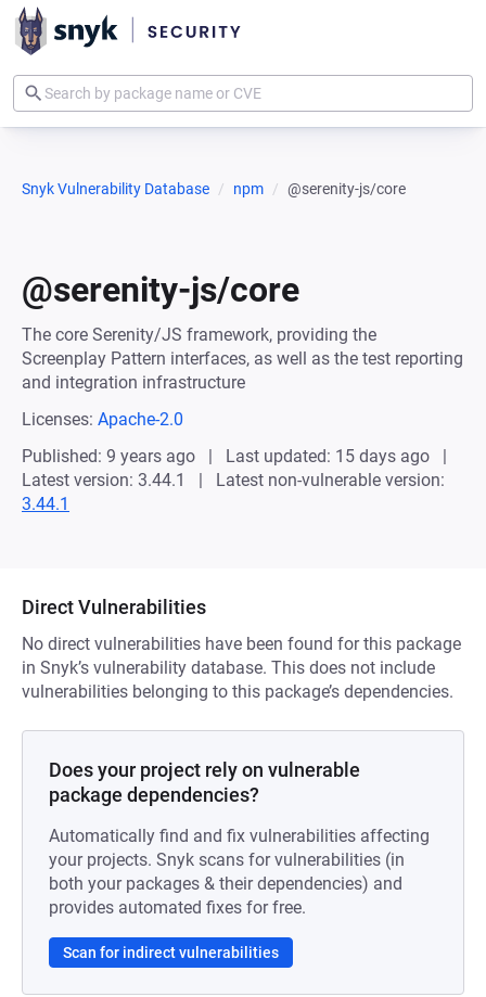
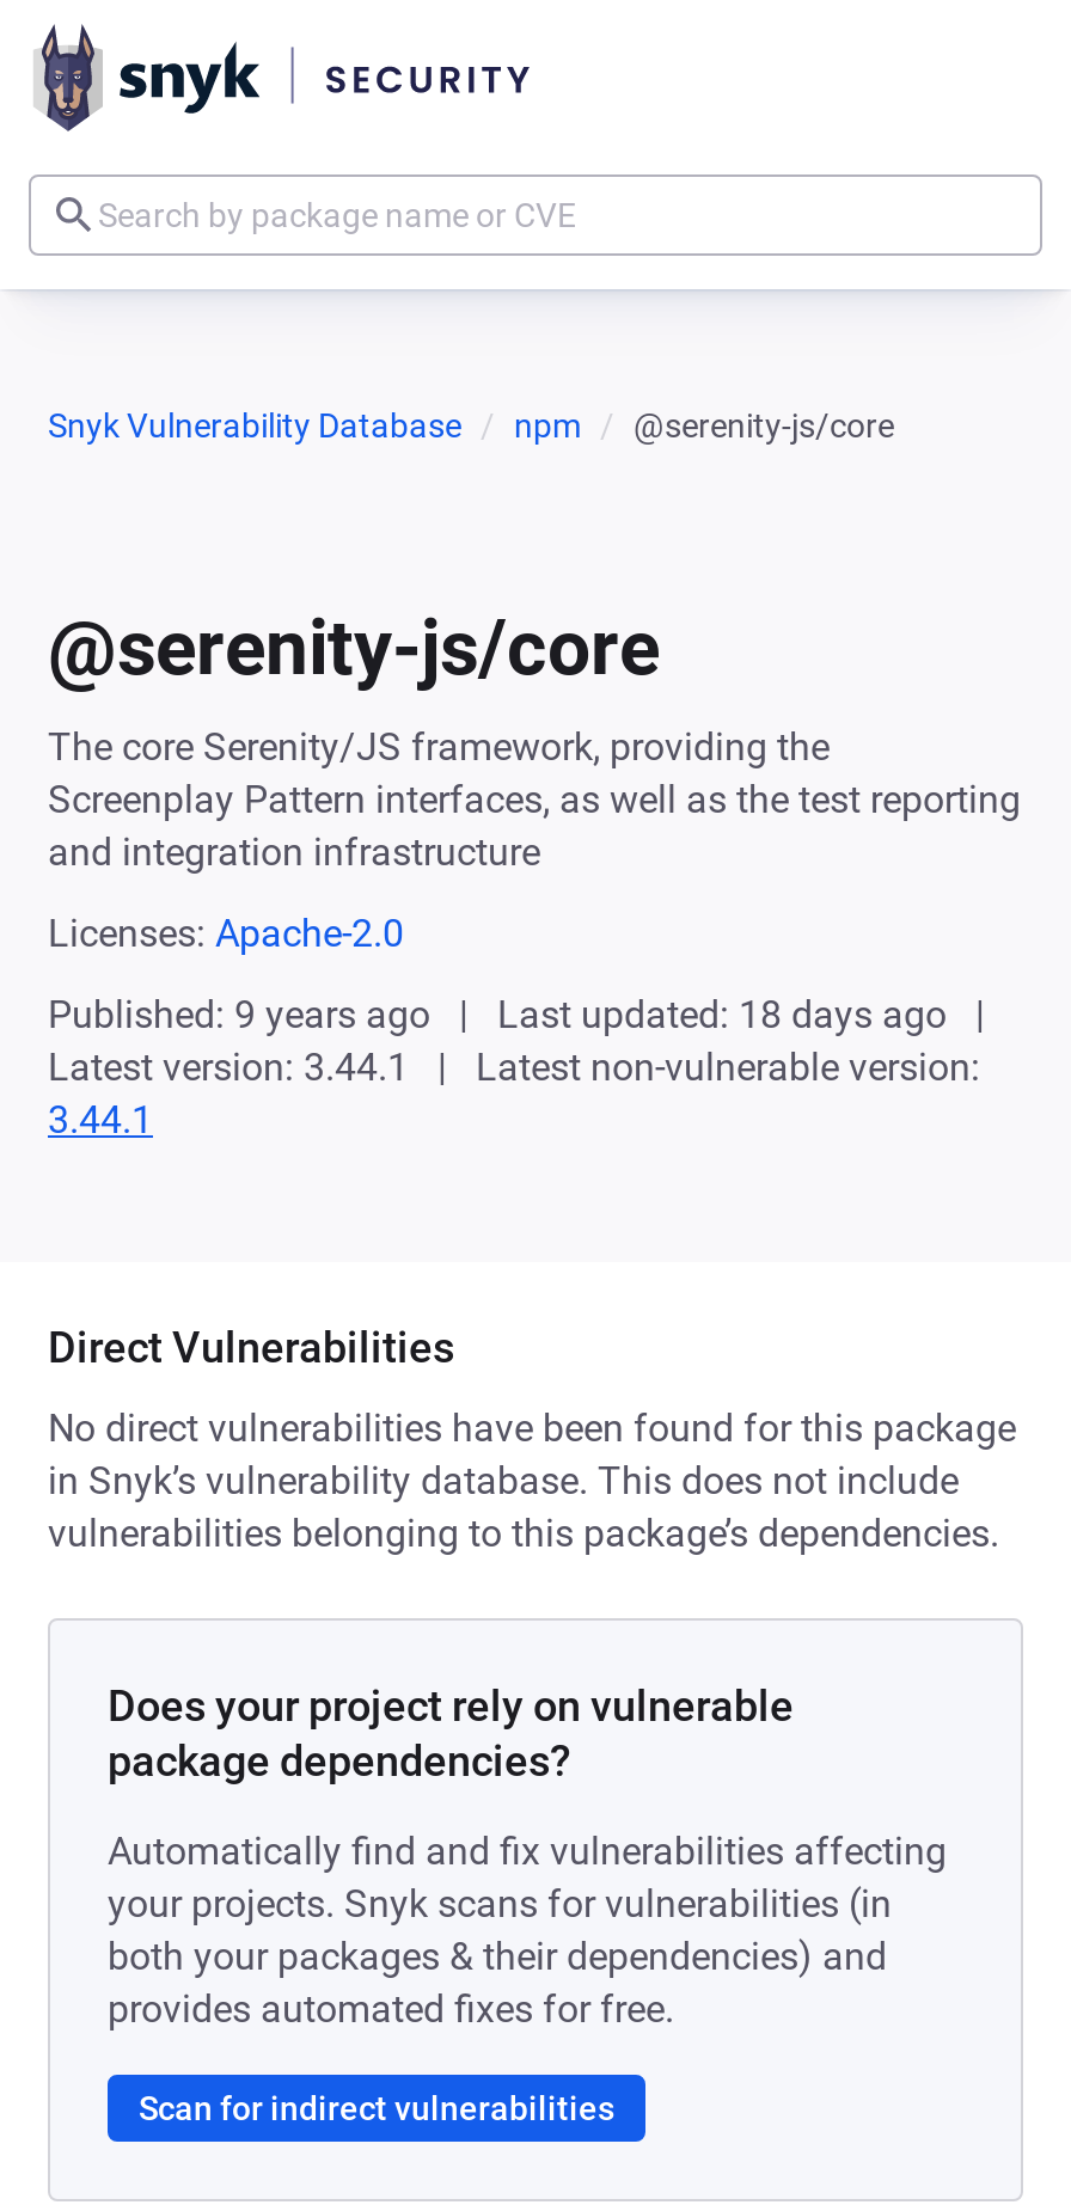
- Last updated: 15 days ago
+ Last updated: 18 days ago
